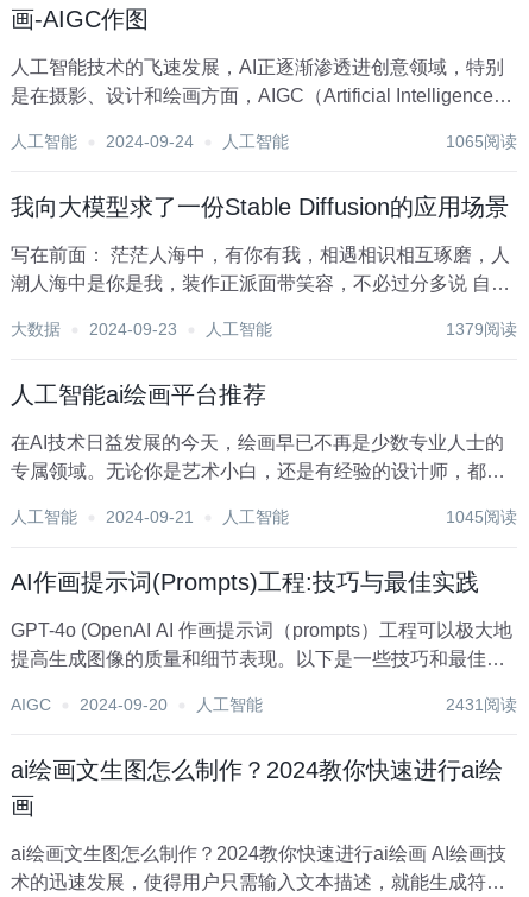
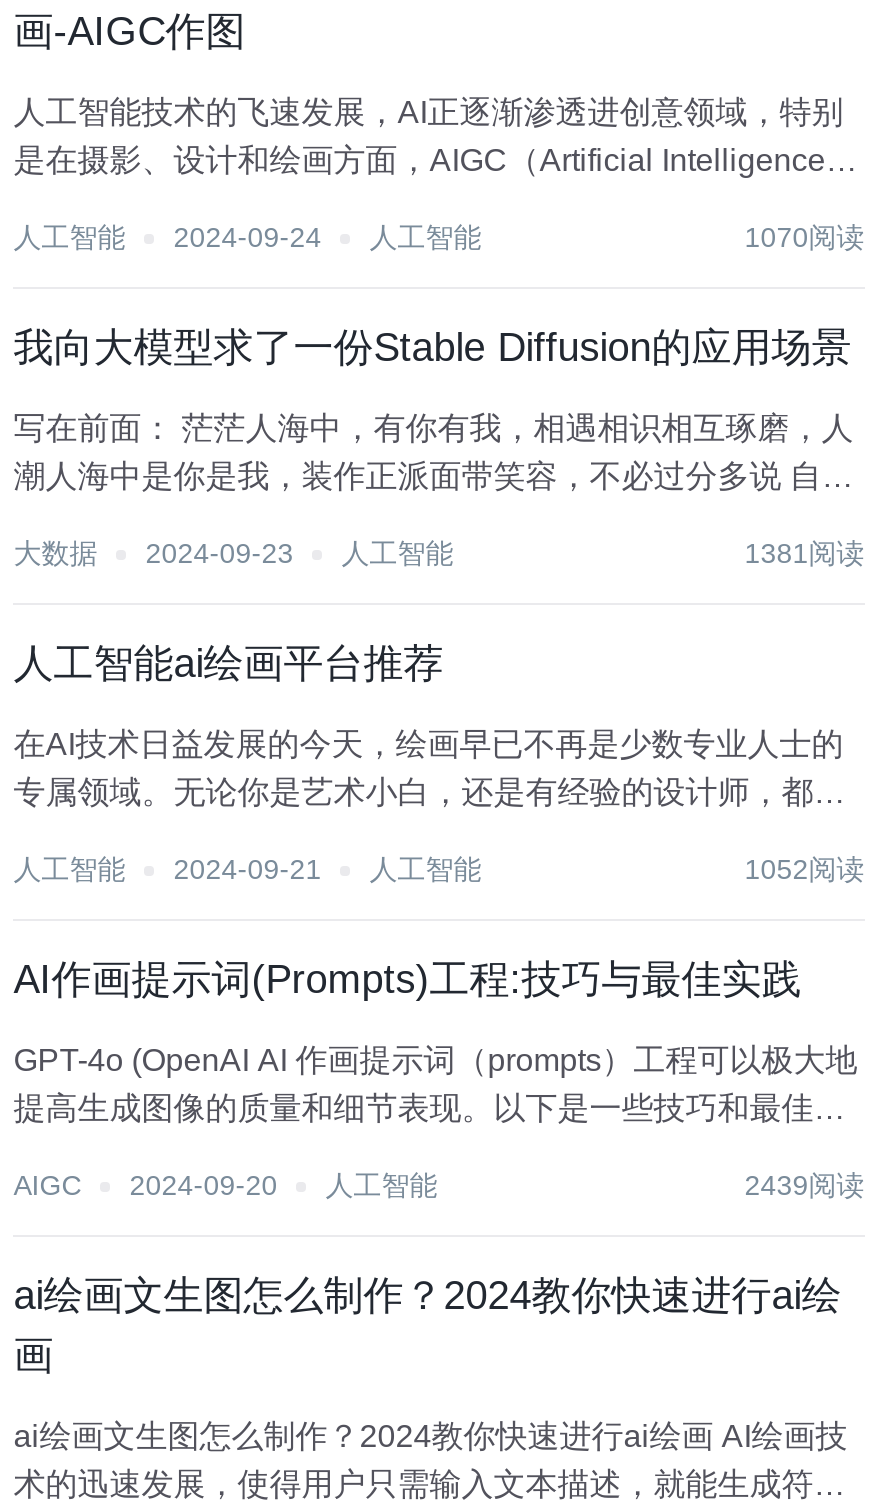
- 1065阅读
+ 1070阅读

- 1379阅读
+ 1381阅读

- 1045阅读
+ 1052阅读

- 2431阅读
+ 2439阅读
